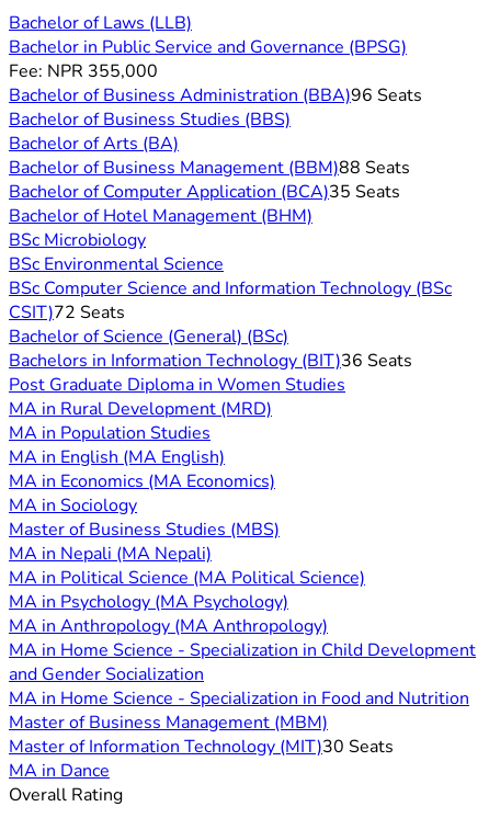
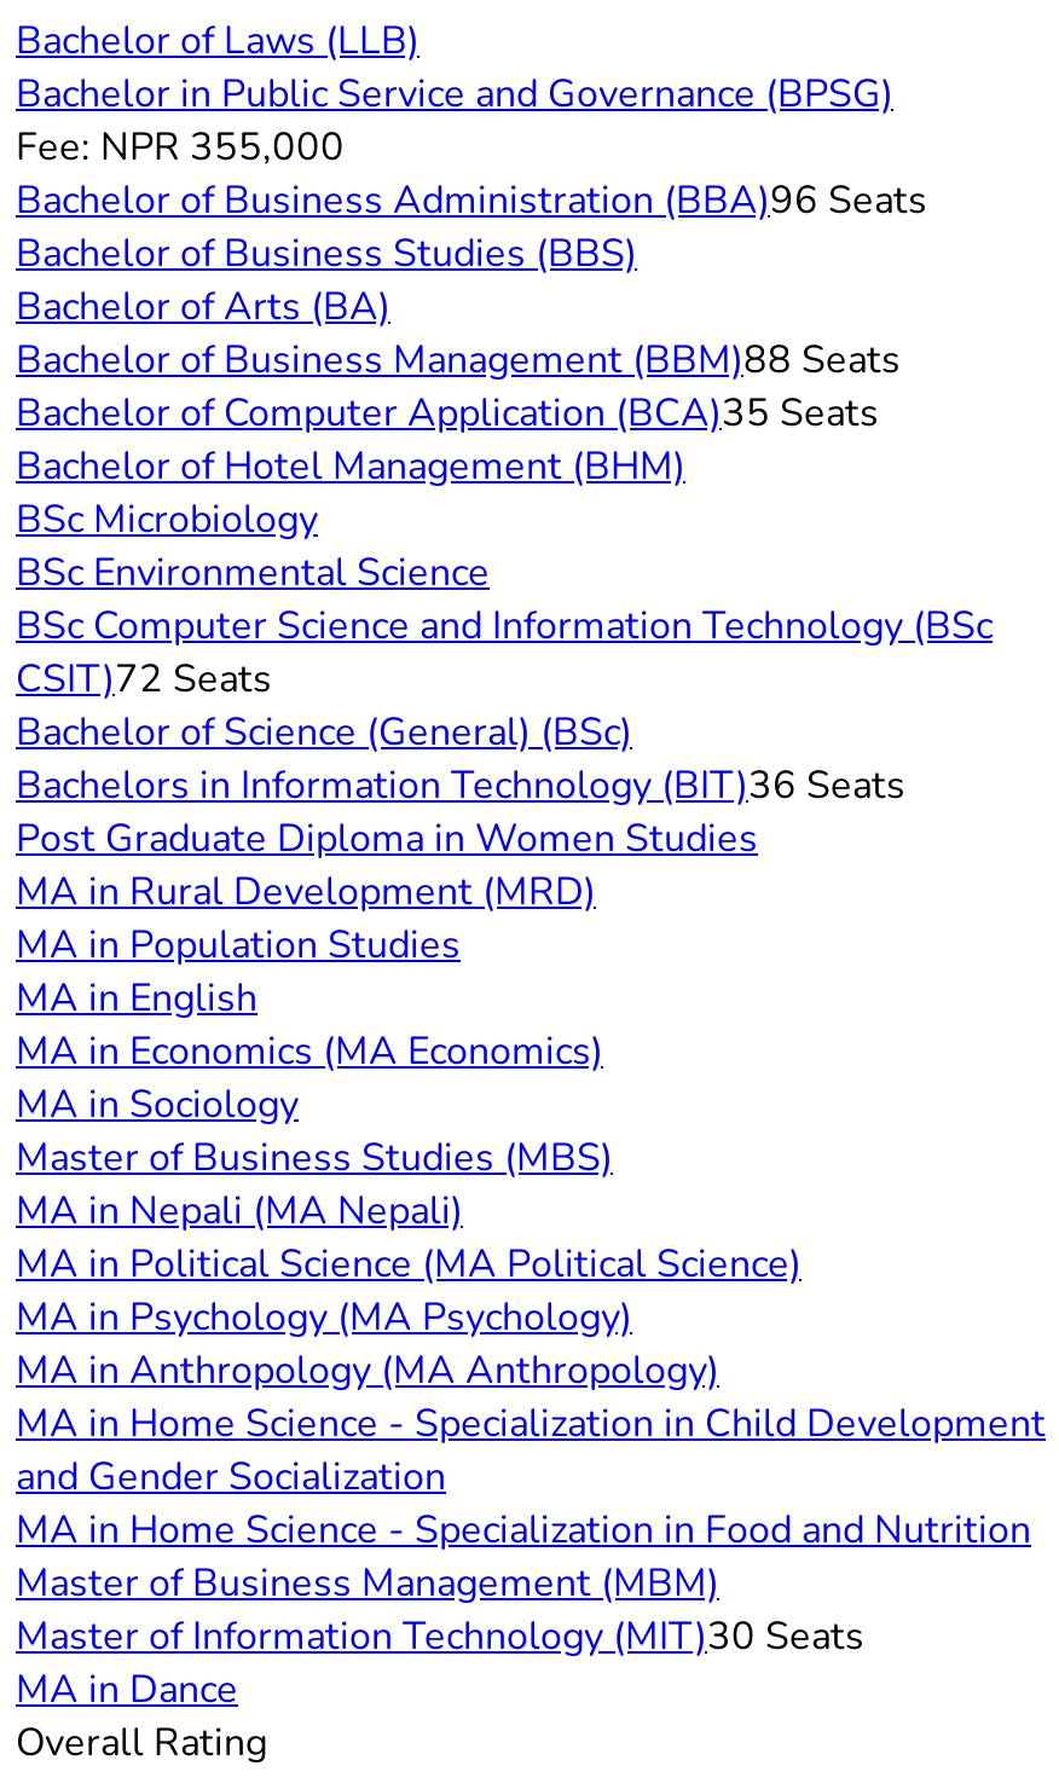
- MA in English (MA English)
+ MA in English
